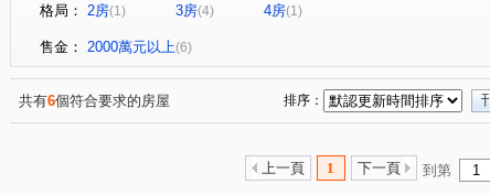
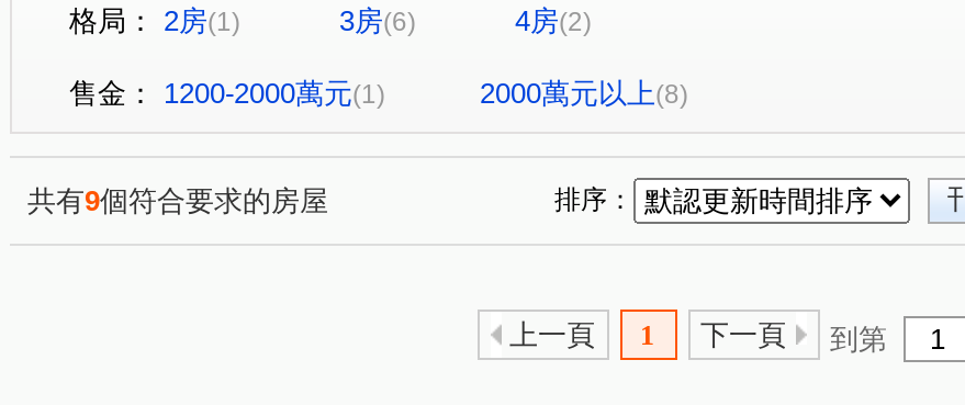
- 3房(4)
- 4房(1)
+ 3房(6)
+ 4房(2)

- 售金： 2000萬元以上(6)
+ 售金： 1200-2000萬元(1)
+ 2000萬元以上(8)

- 共有6個符合要求的房屋
+ 共有9個符合要求的房屋
